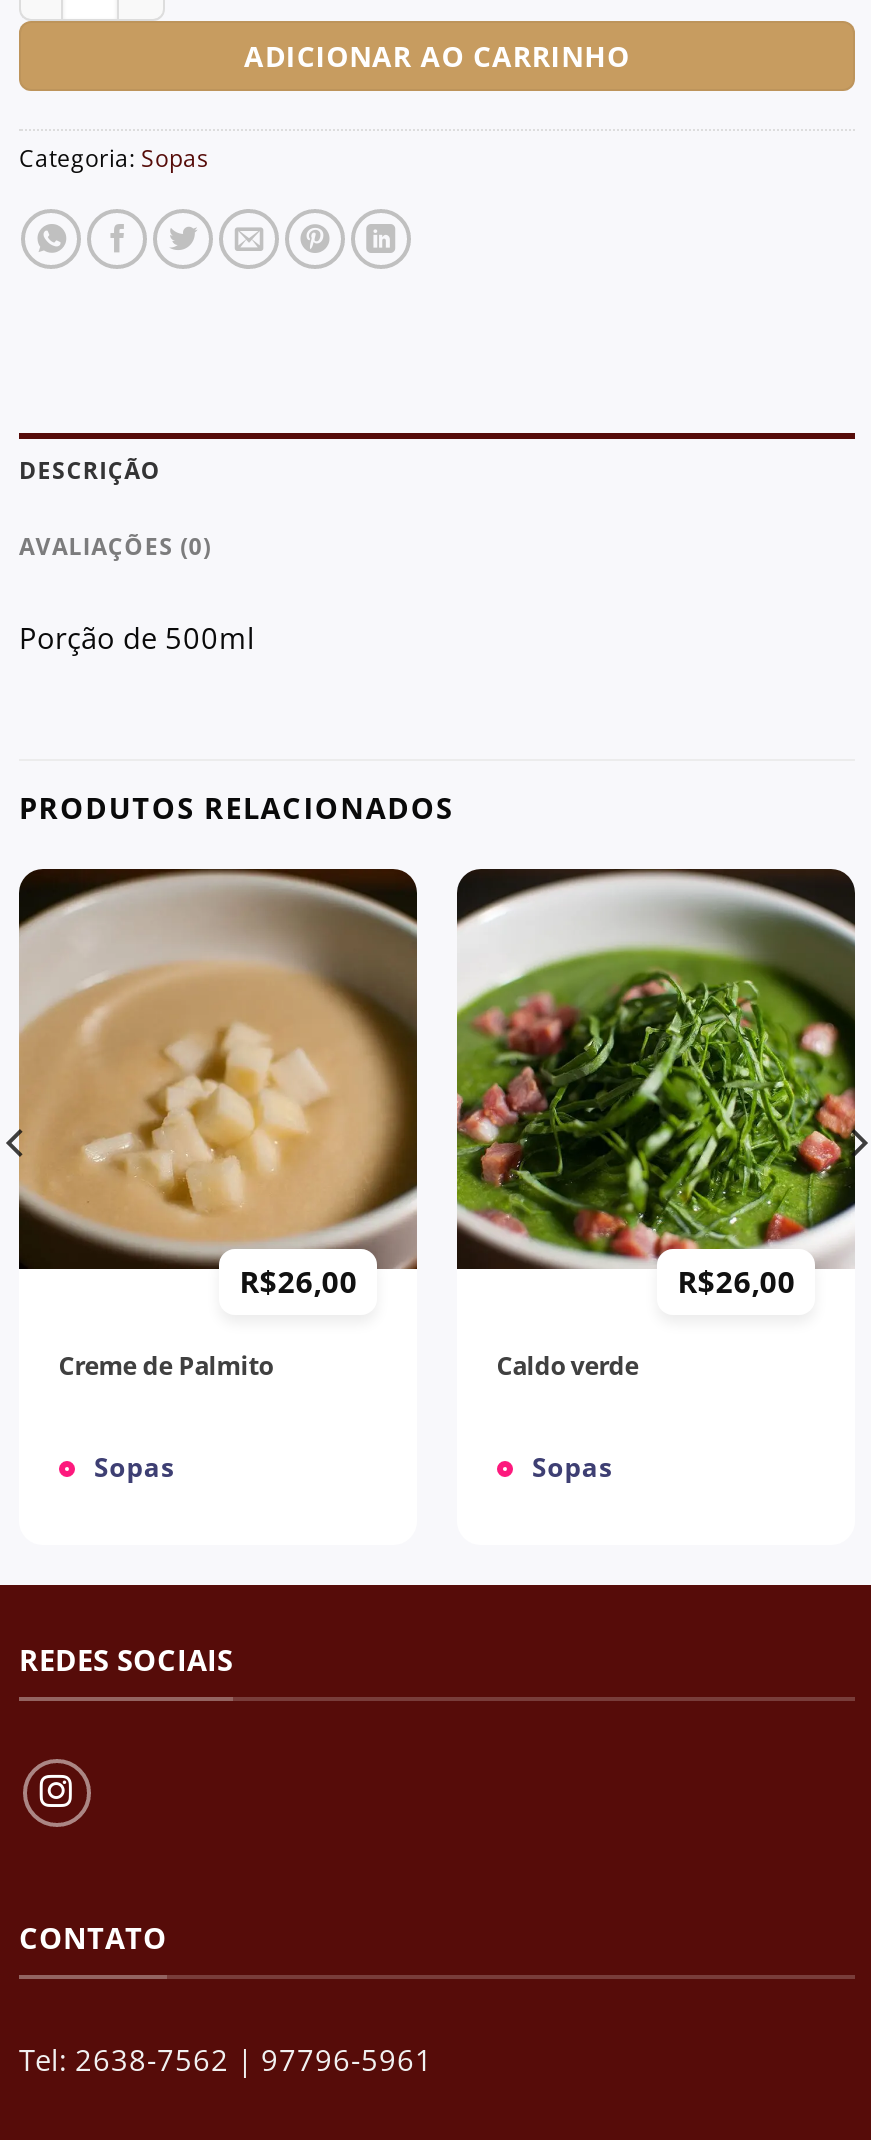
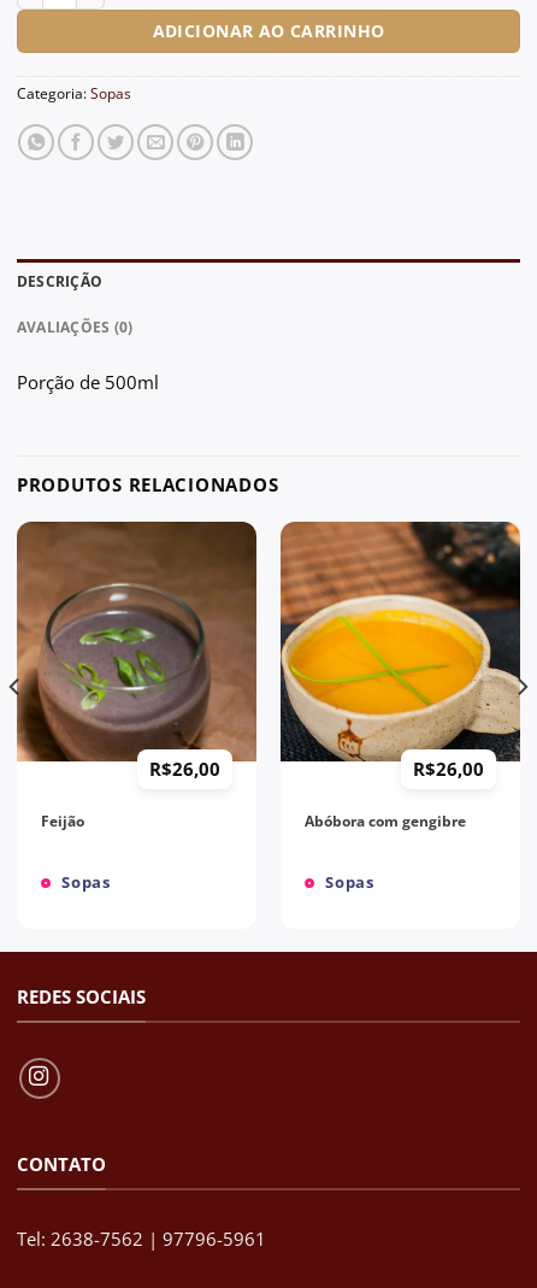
- [image]
- Creme de Palmito
+ [image]
+ Feijão

- [image]
- Caldo verde
+ [image]
+ Abóbora com gengibre
